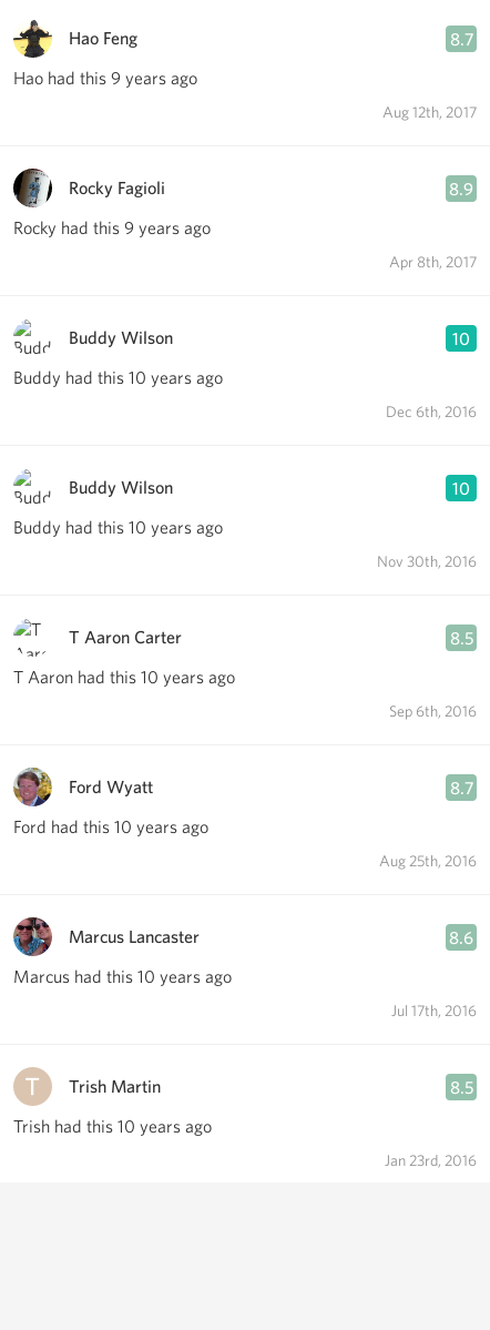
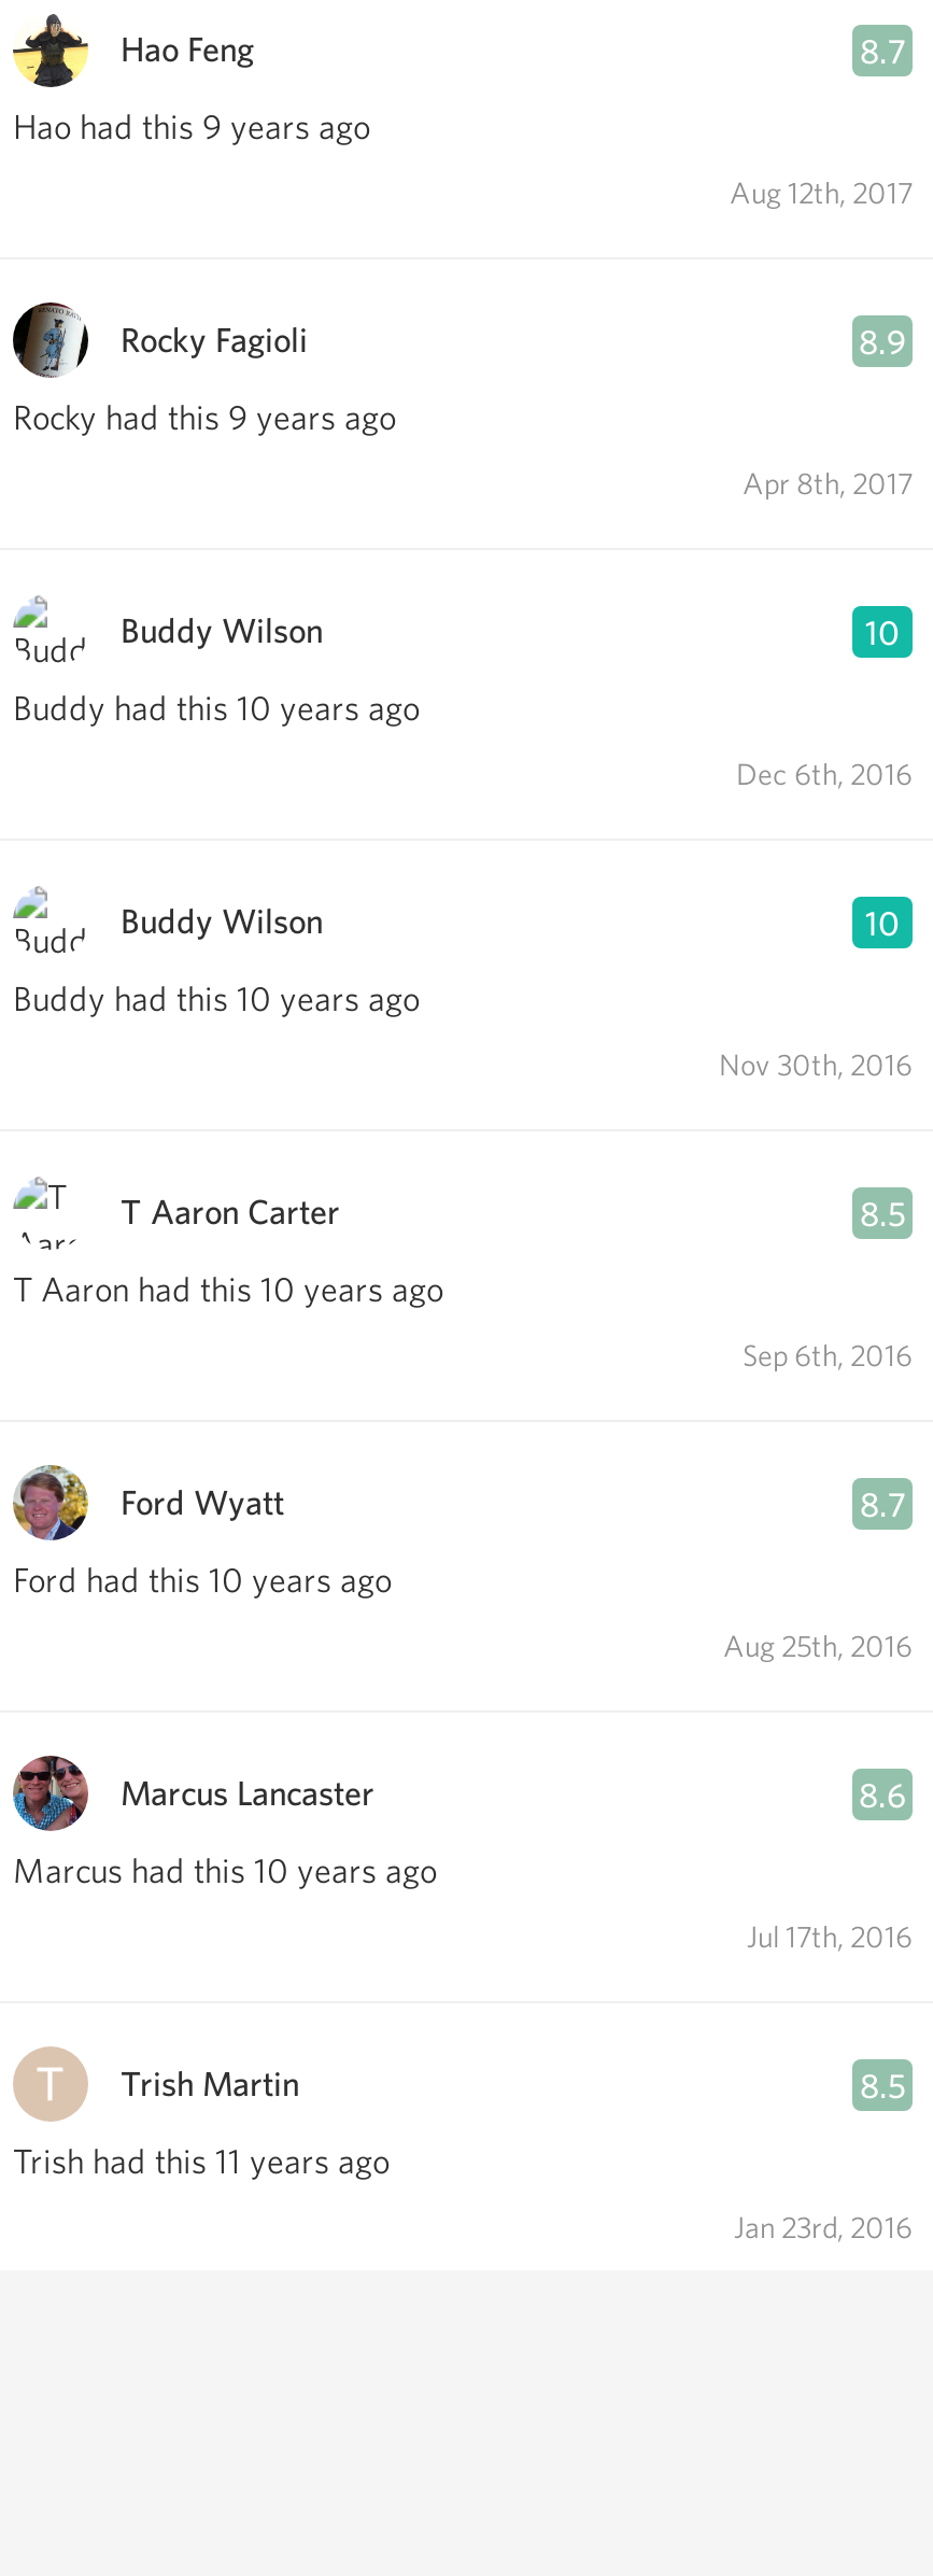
- Trish had this 10 years ago
+ Trish had this 11 years ago
